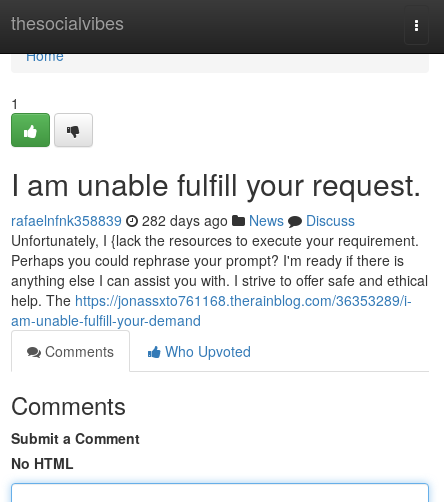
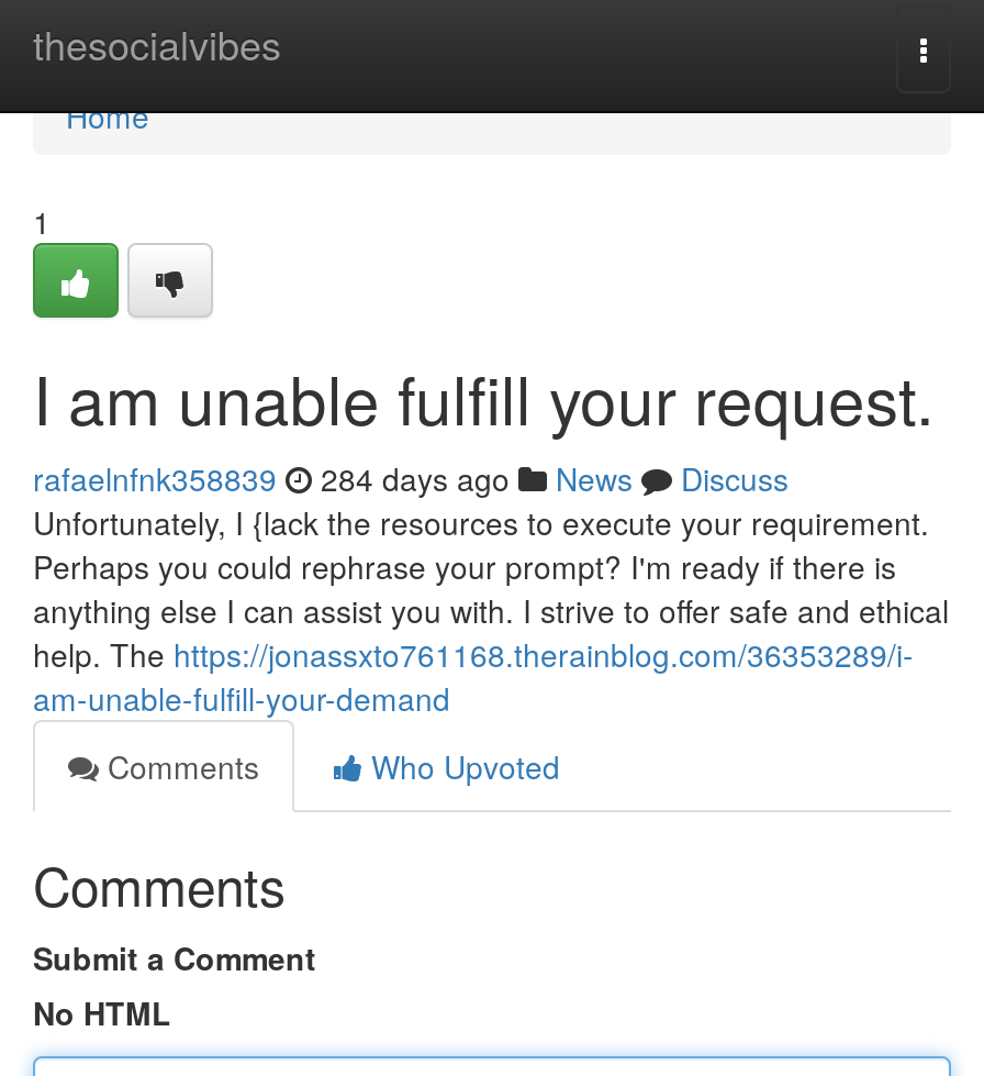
- rafaelnfnk358839 282 days ago News Discuss
+ rafaelnfnk358839 284 days ago News Discuss
